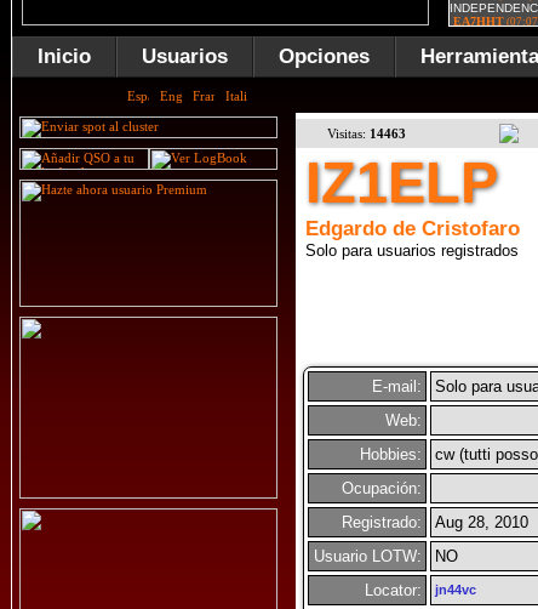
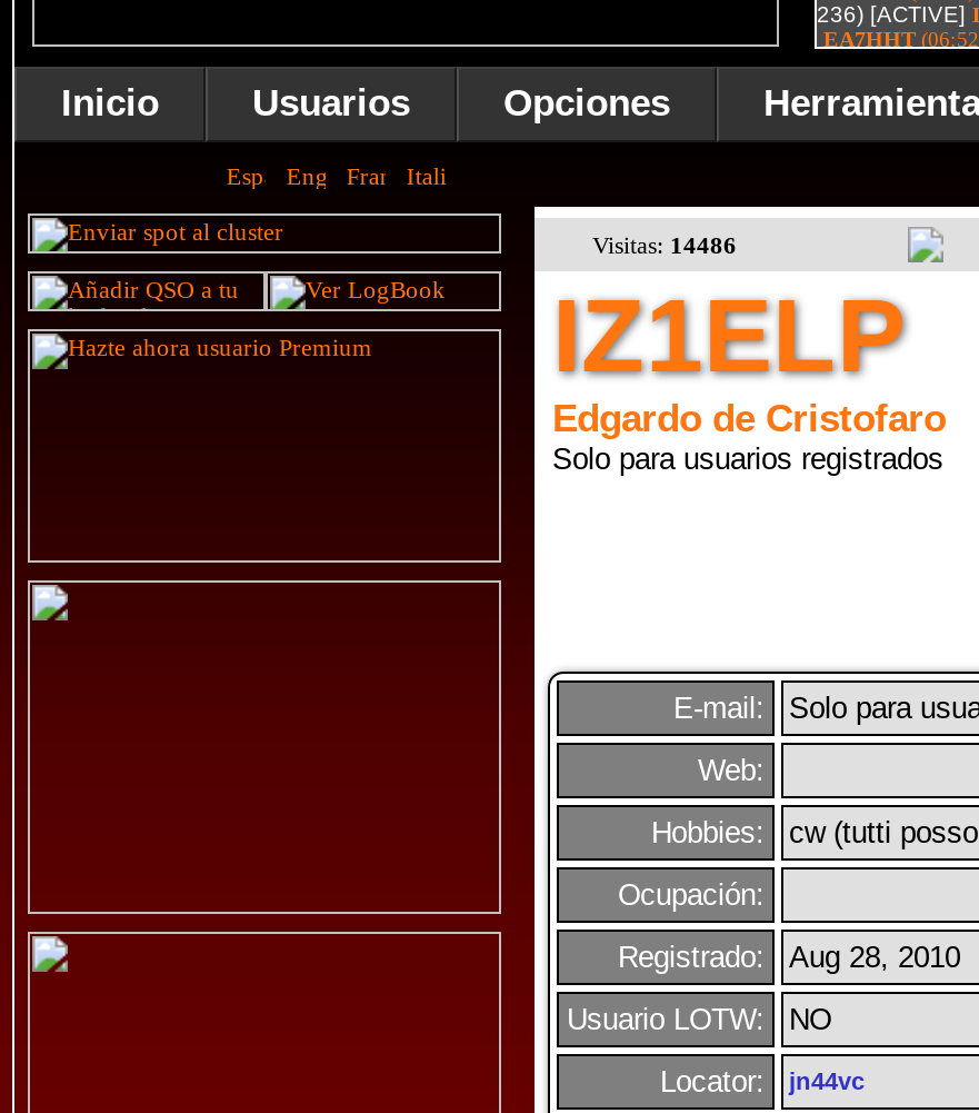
- Visitas: 14463
+ Visitas: 14486
